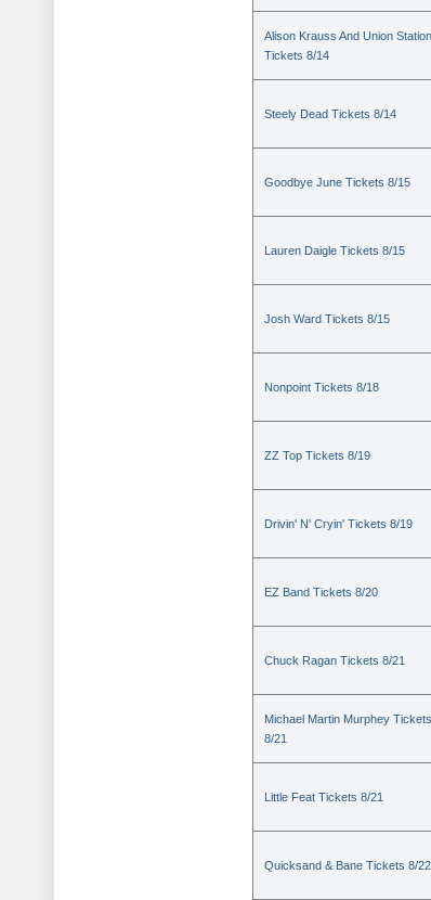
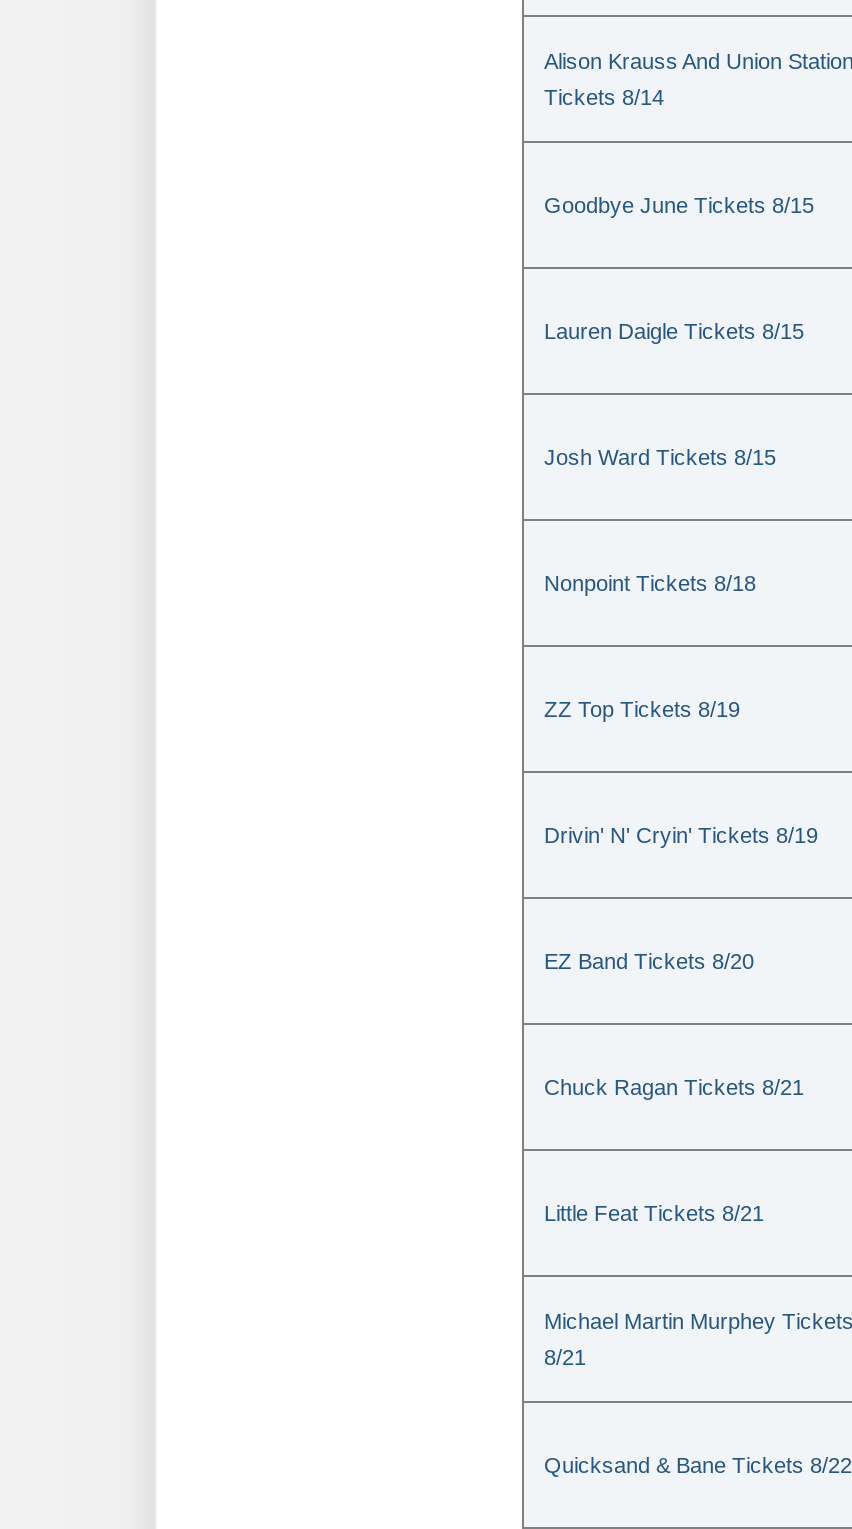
- Steely Dead Tickets 8/14

moved up: Little Feat Tickets 8/21
